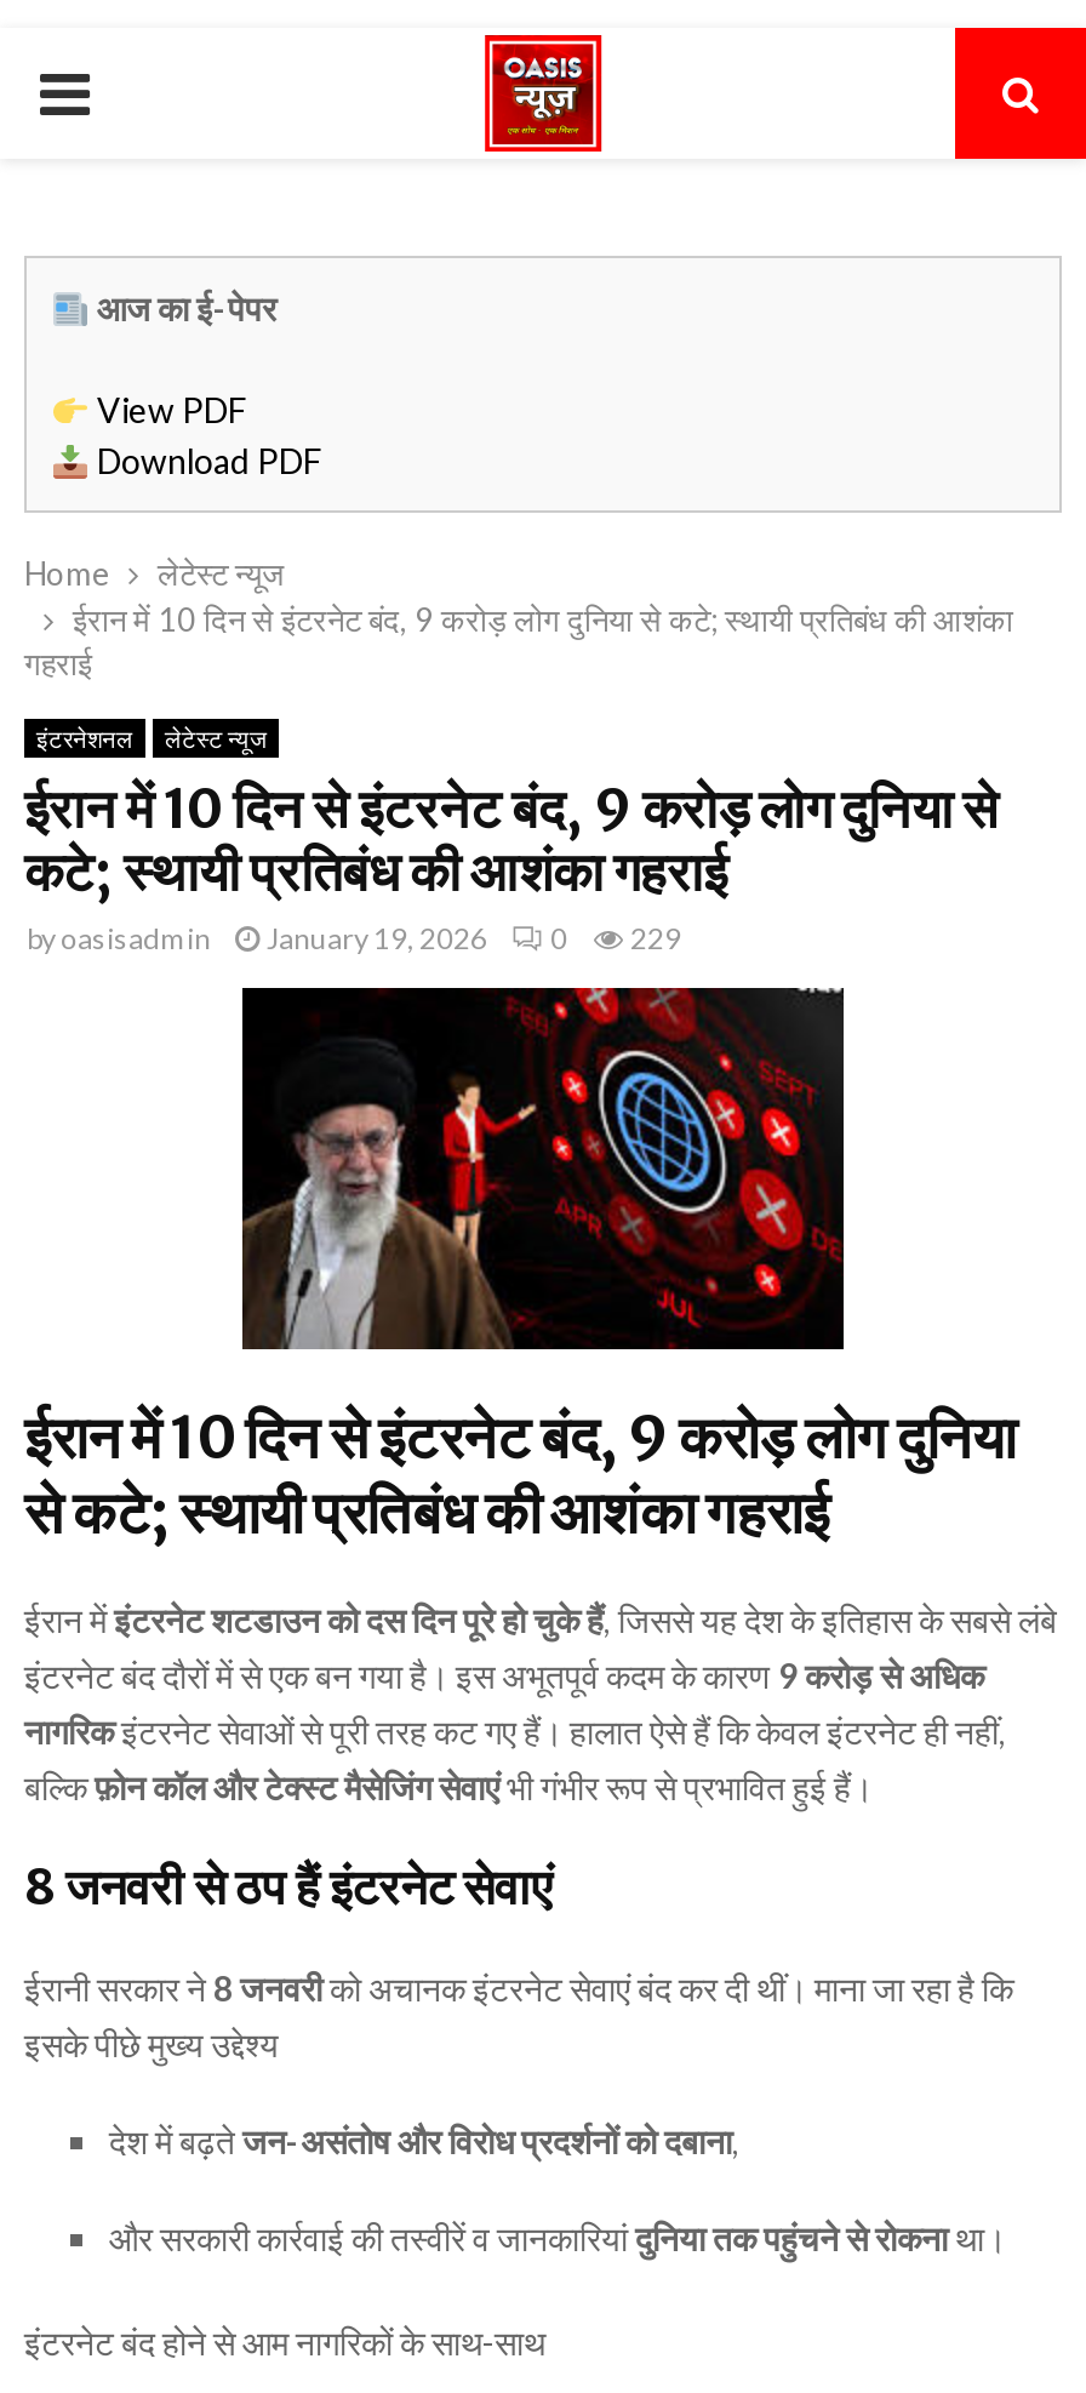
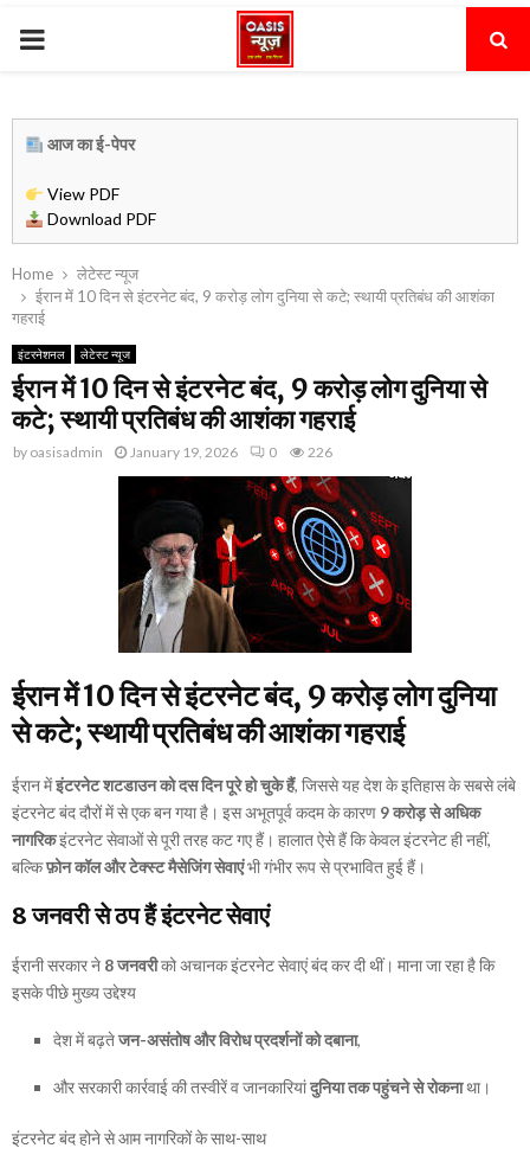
- byoasisadmin January 19, 2026 0 229
+ byoasisadmin January 19, 2026 0 226
